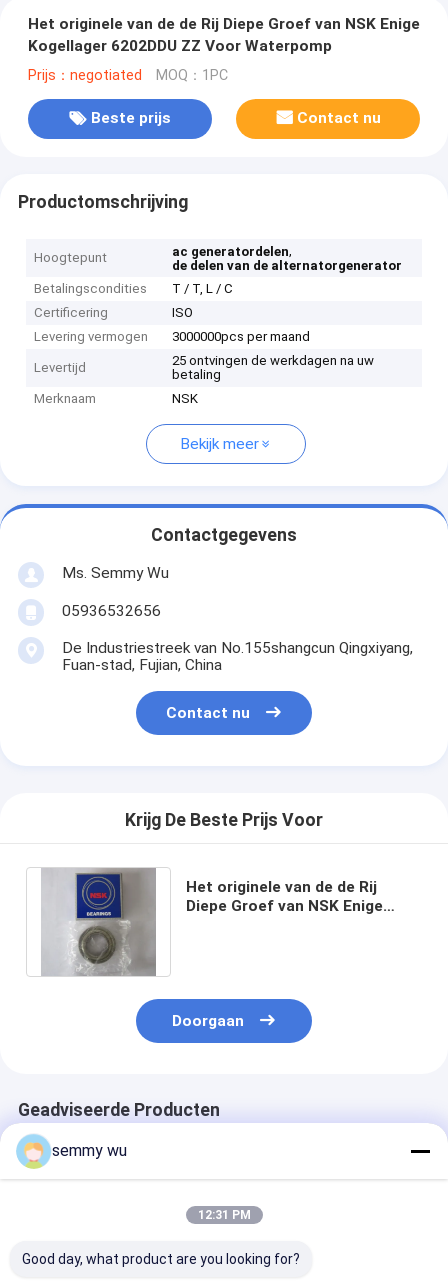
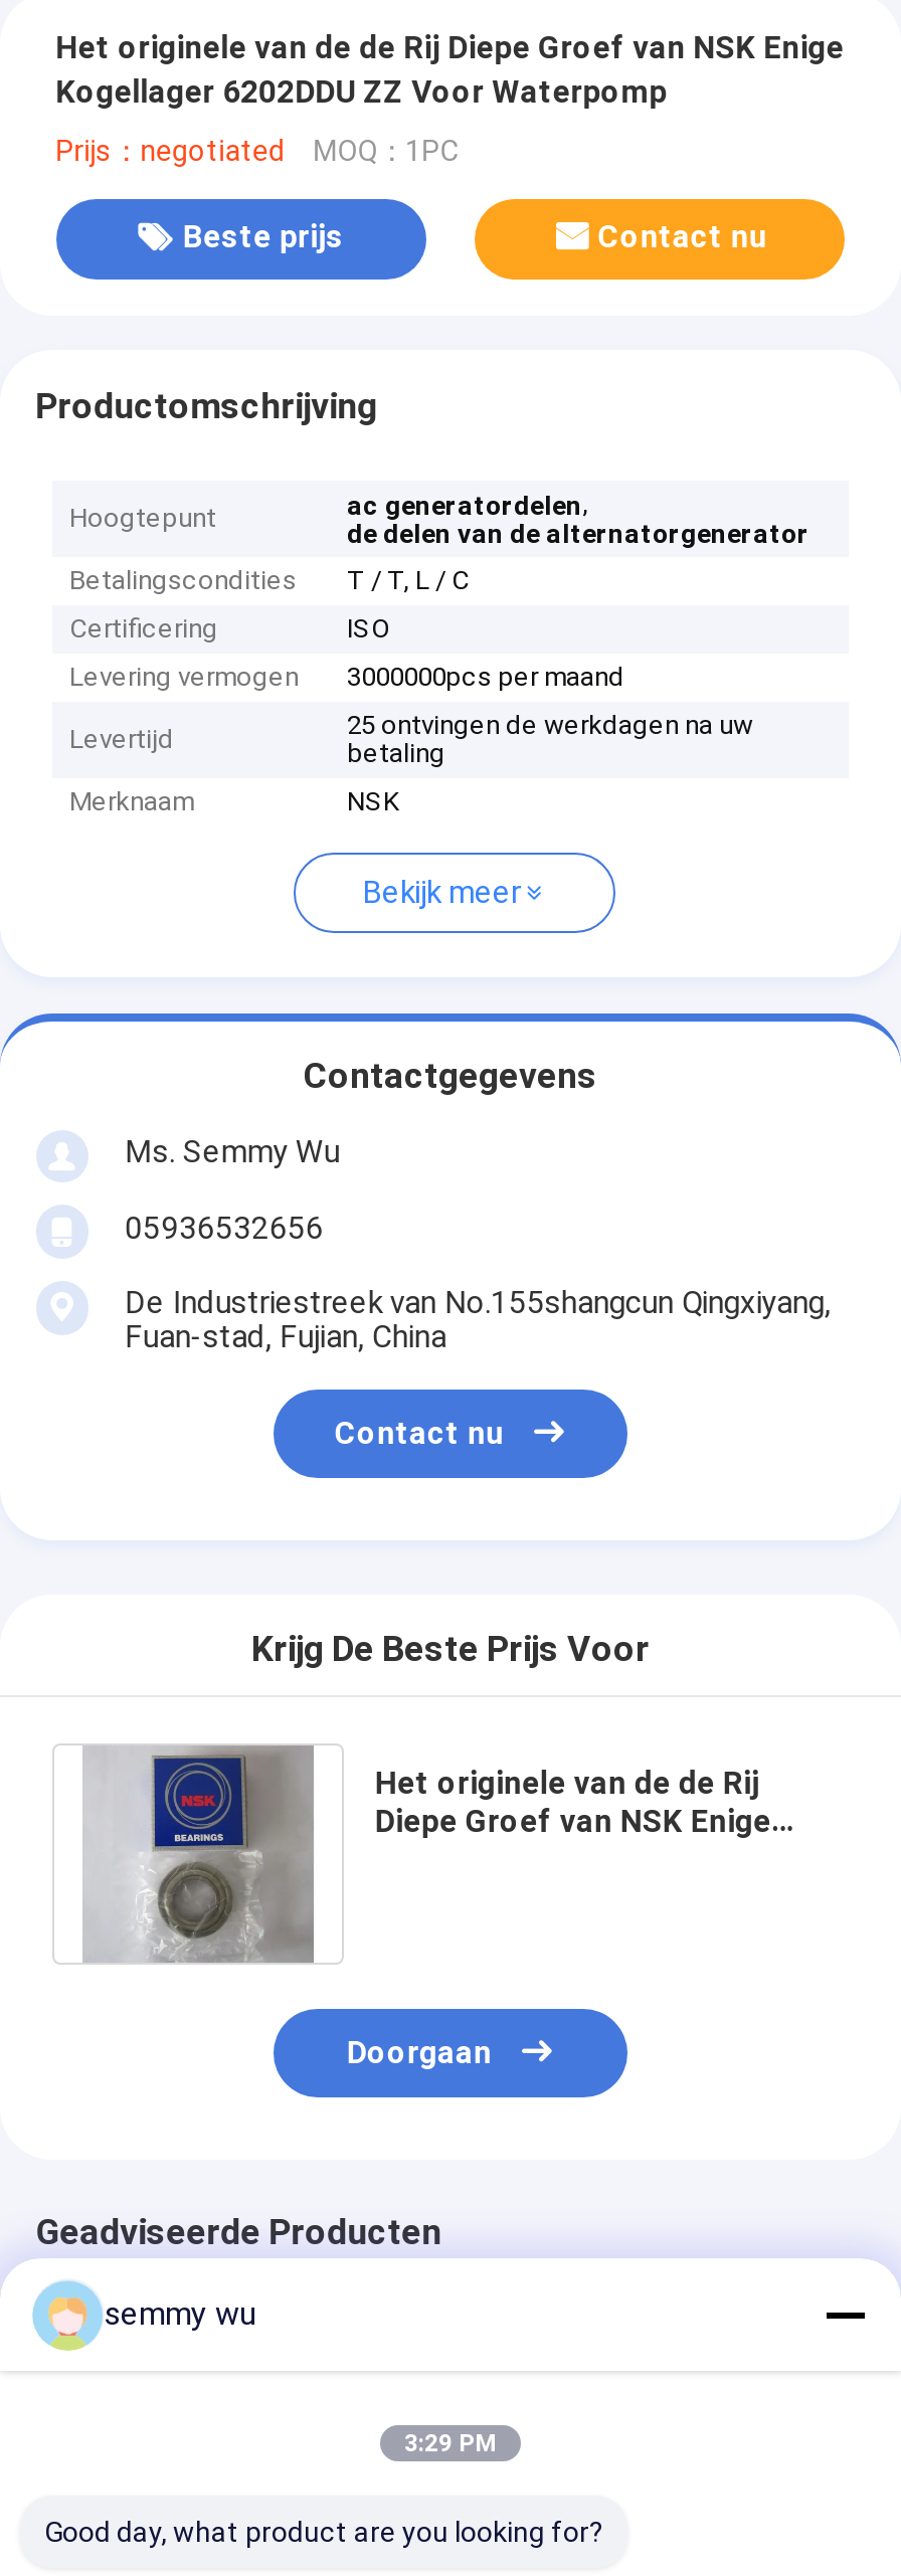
- 12:31 PM
+ 3:29 PM
